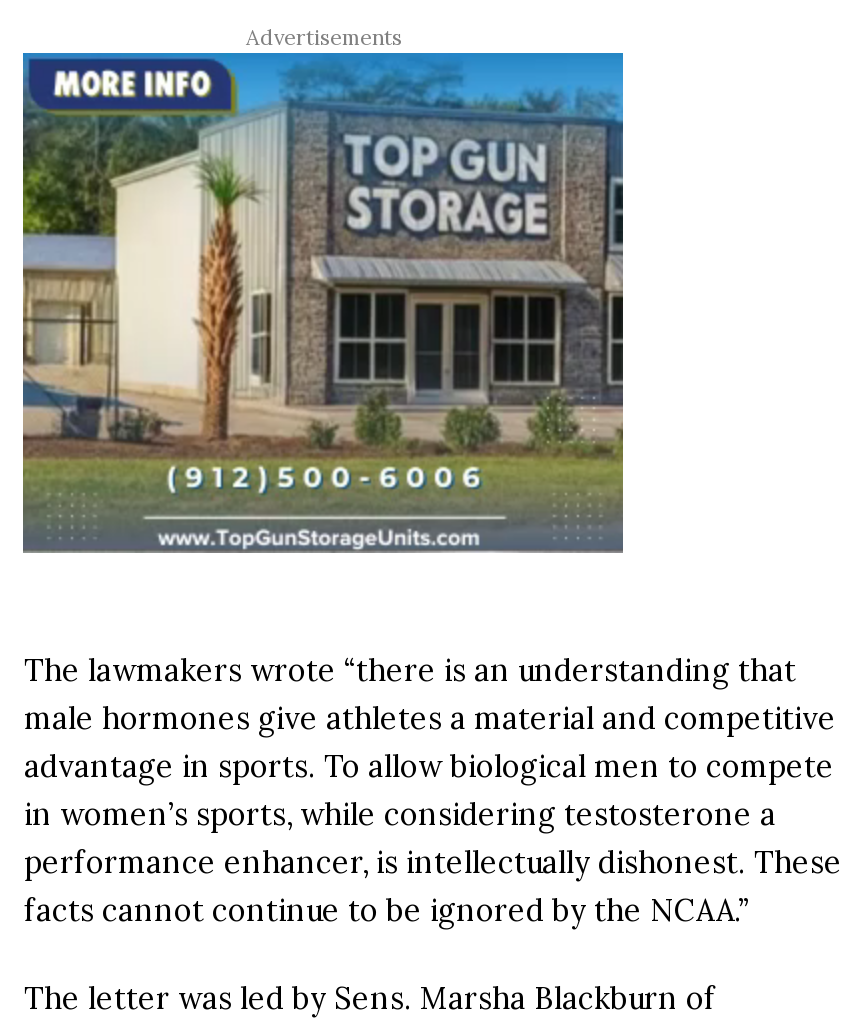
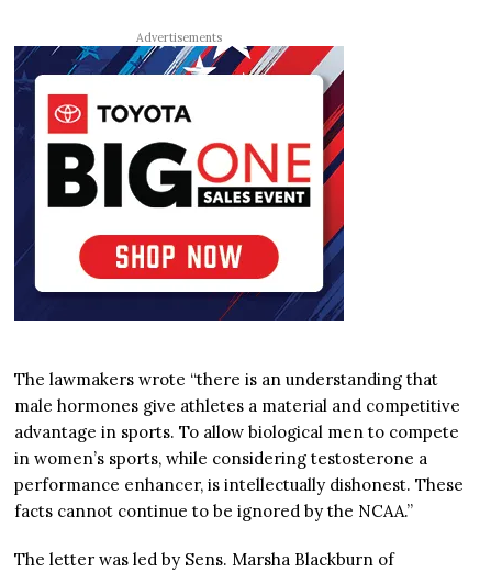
- [image]
+ [image]
